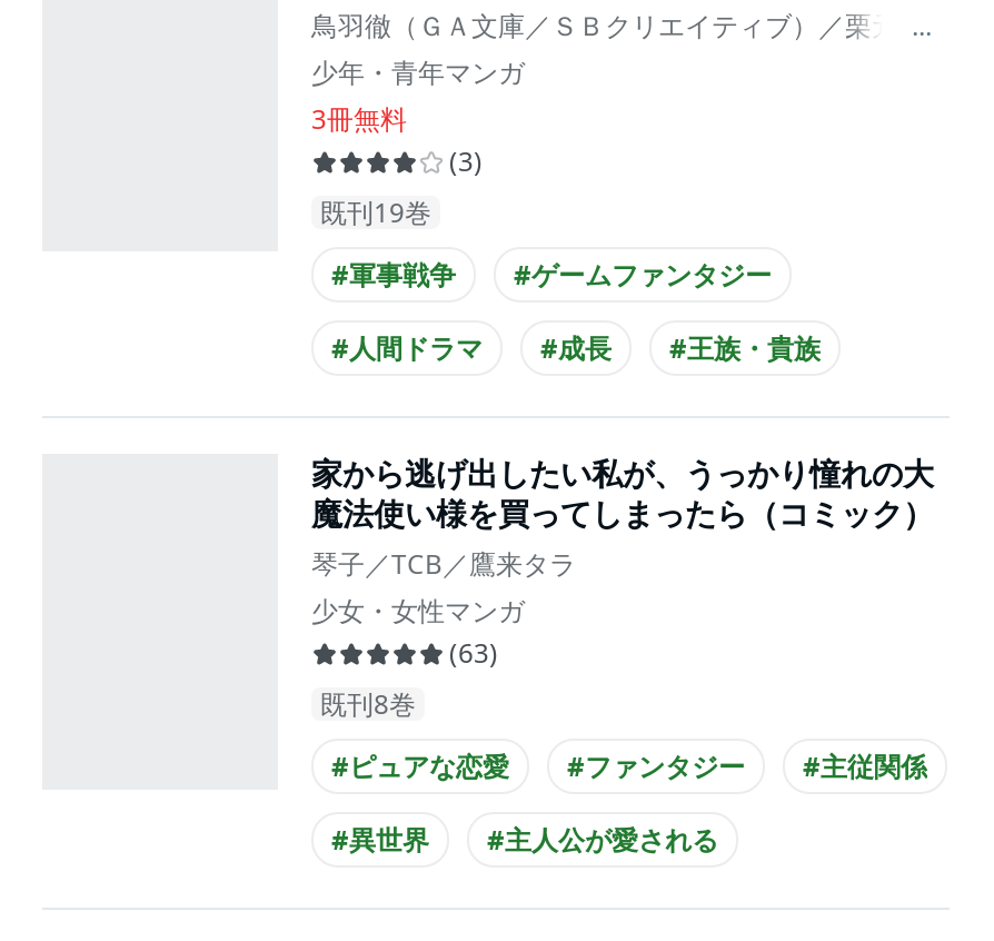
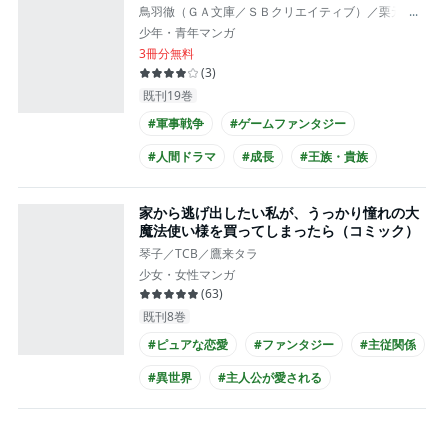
- 3冊無料
+ 3冊分無料
